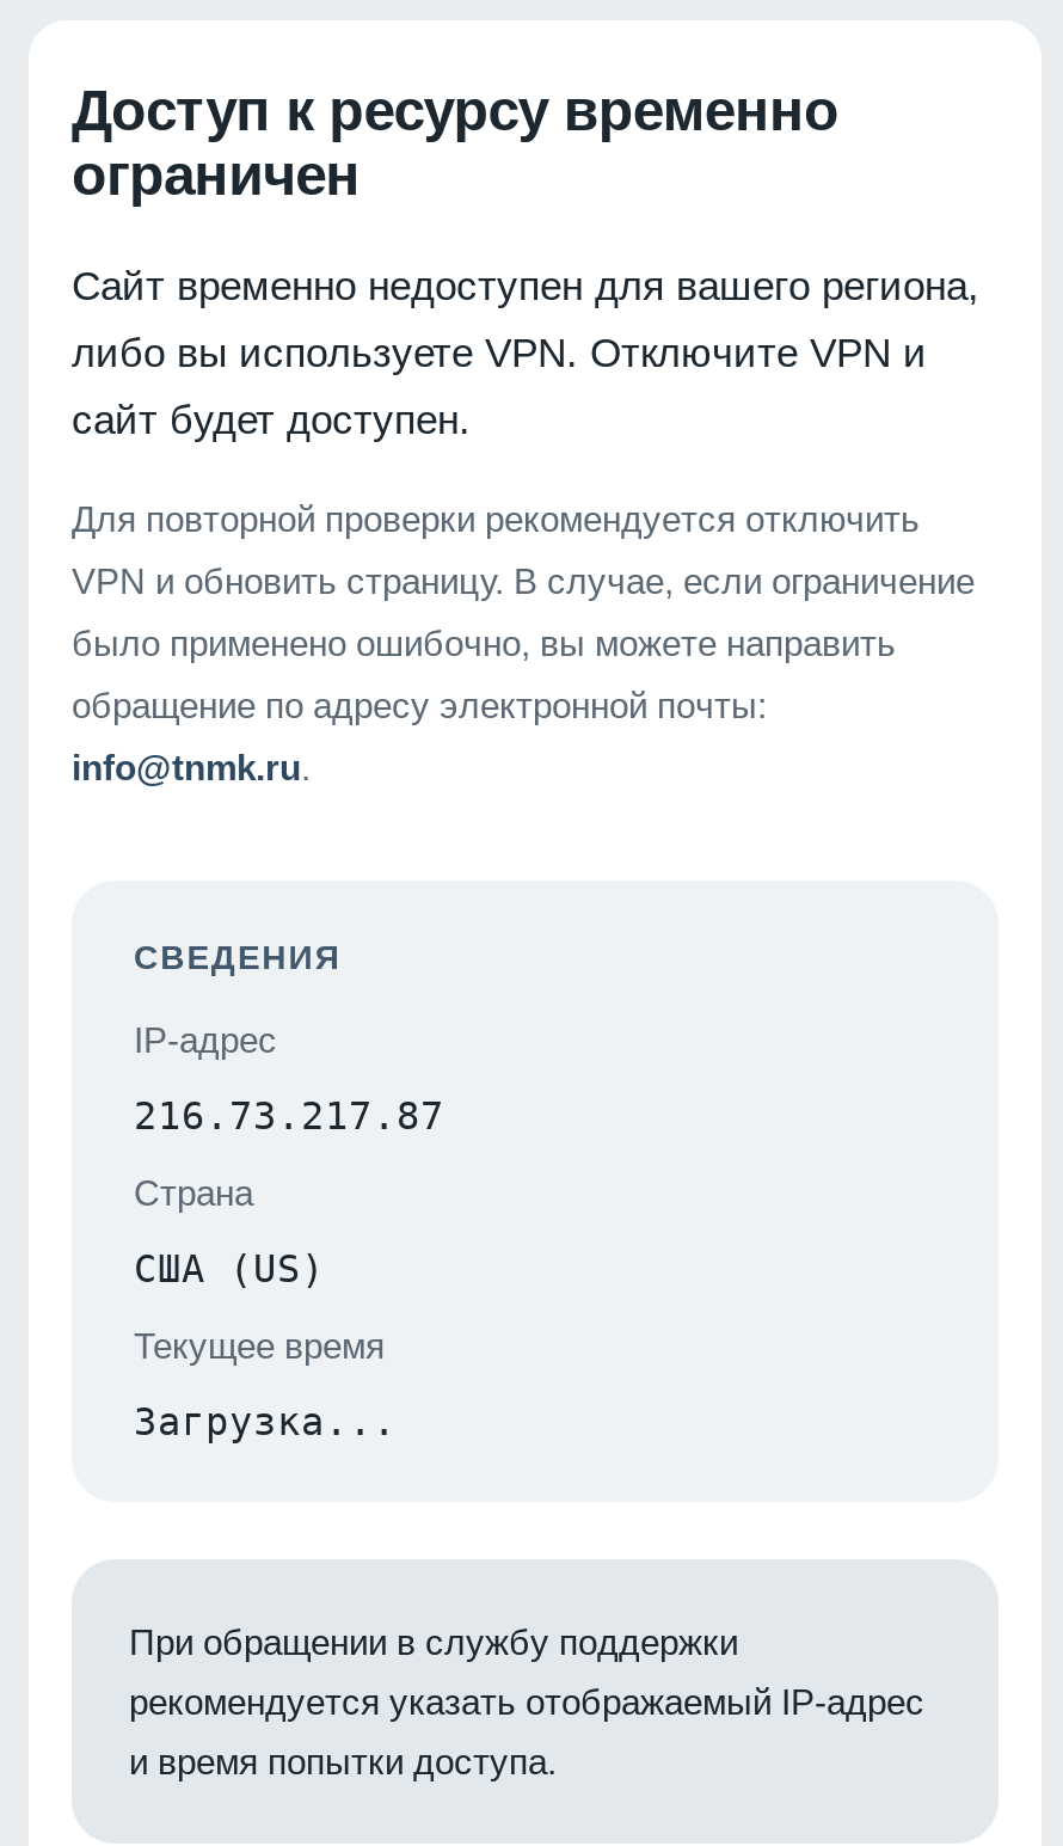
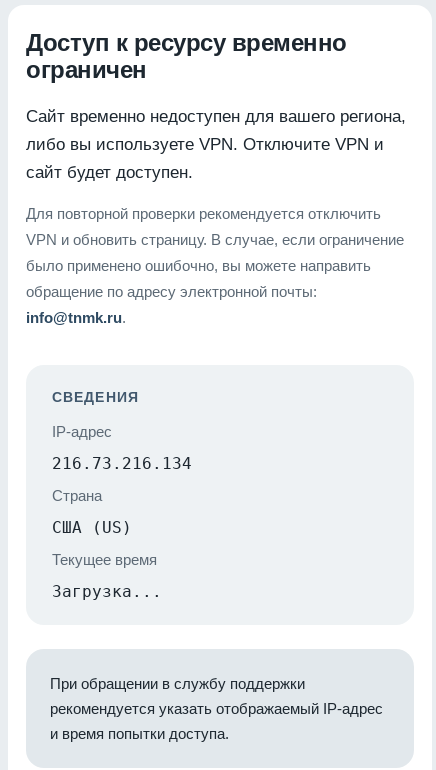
- 216.73.217.87
+ 216.73.216.134
